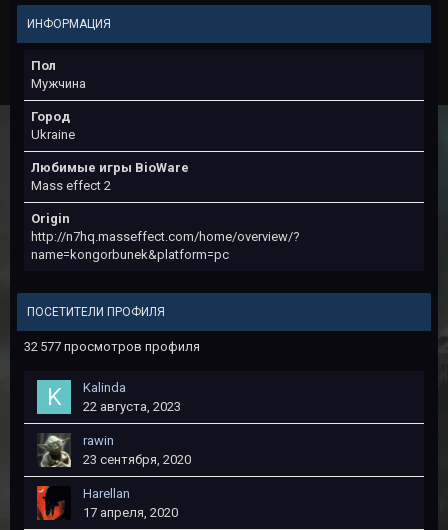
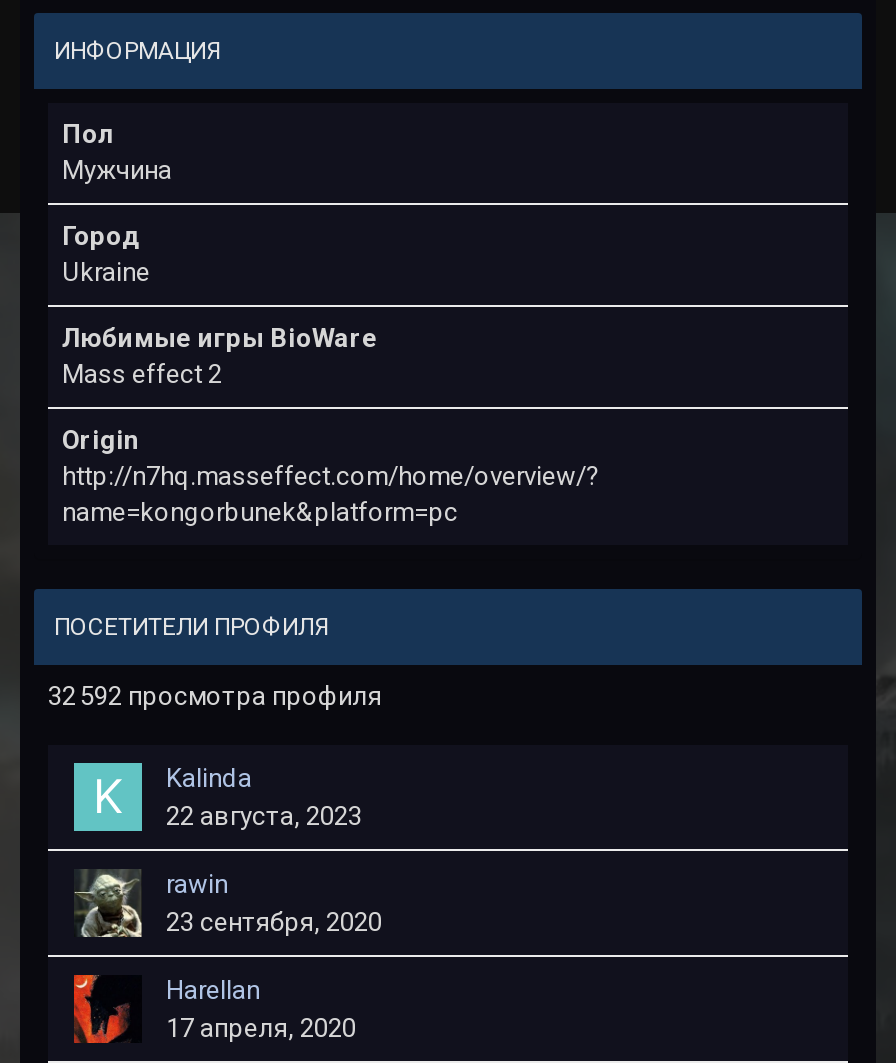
- 32 577 просмотров профиля
+ 32 592 просмотра профиля
